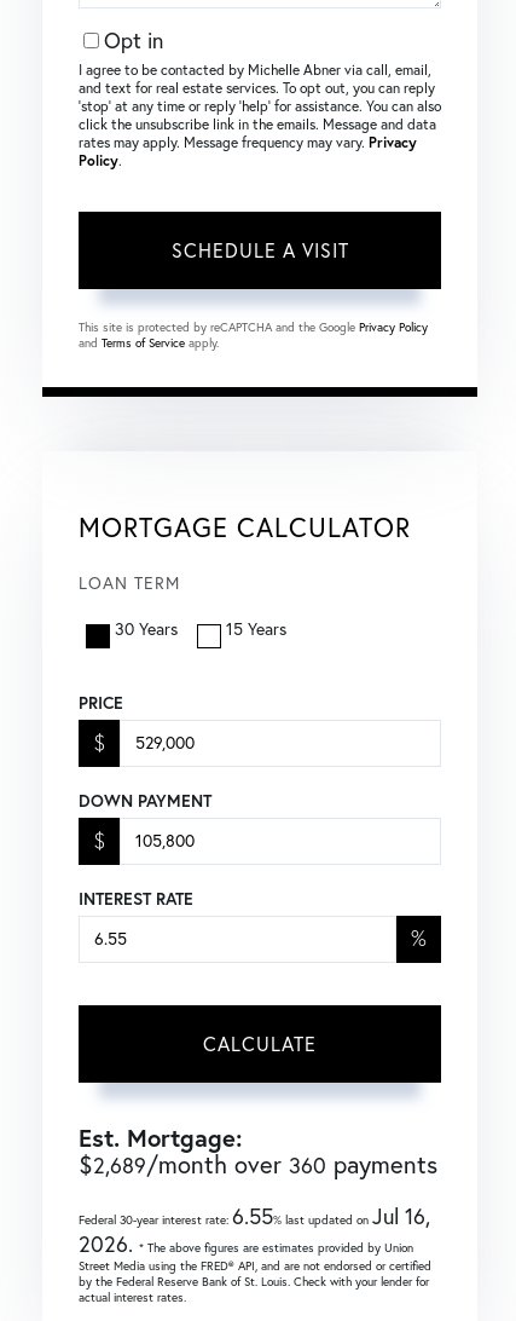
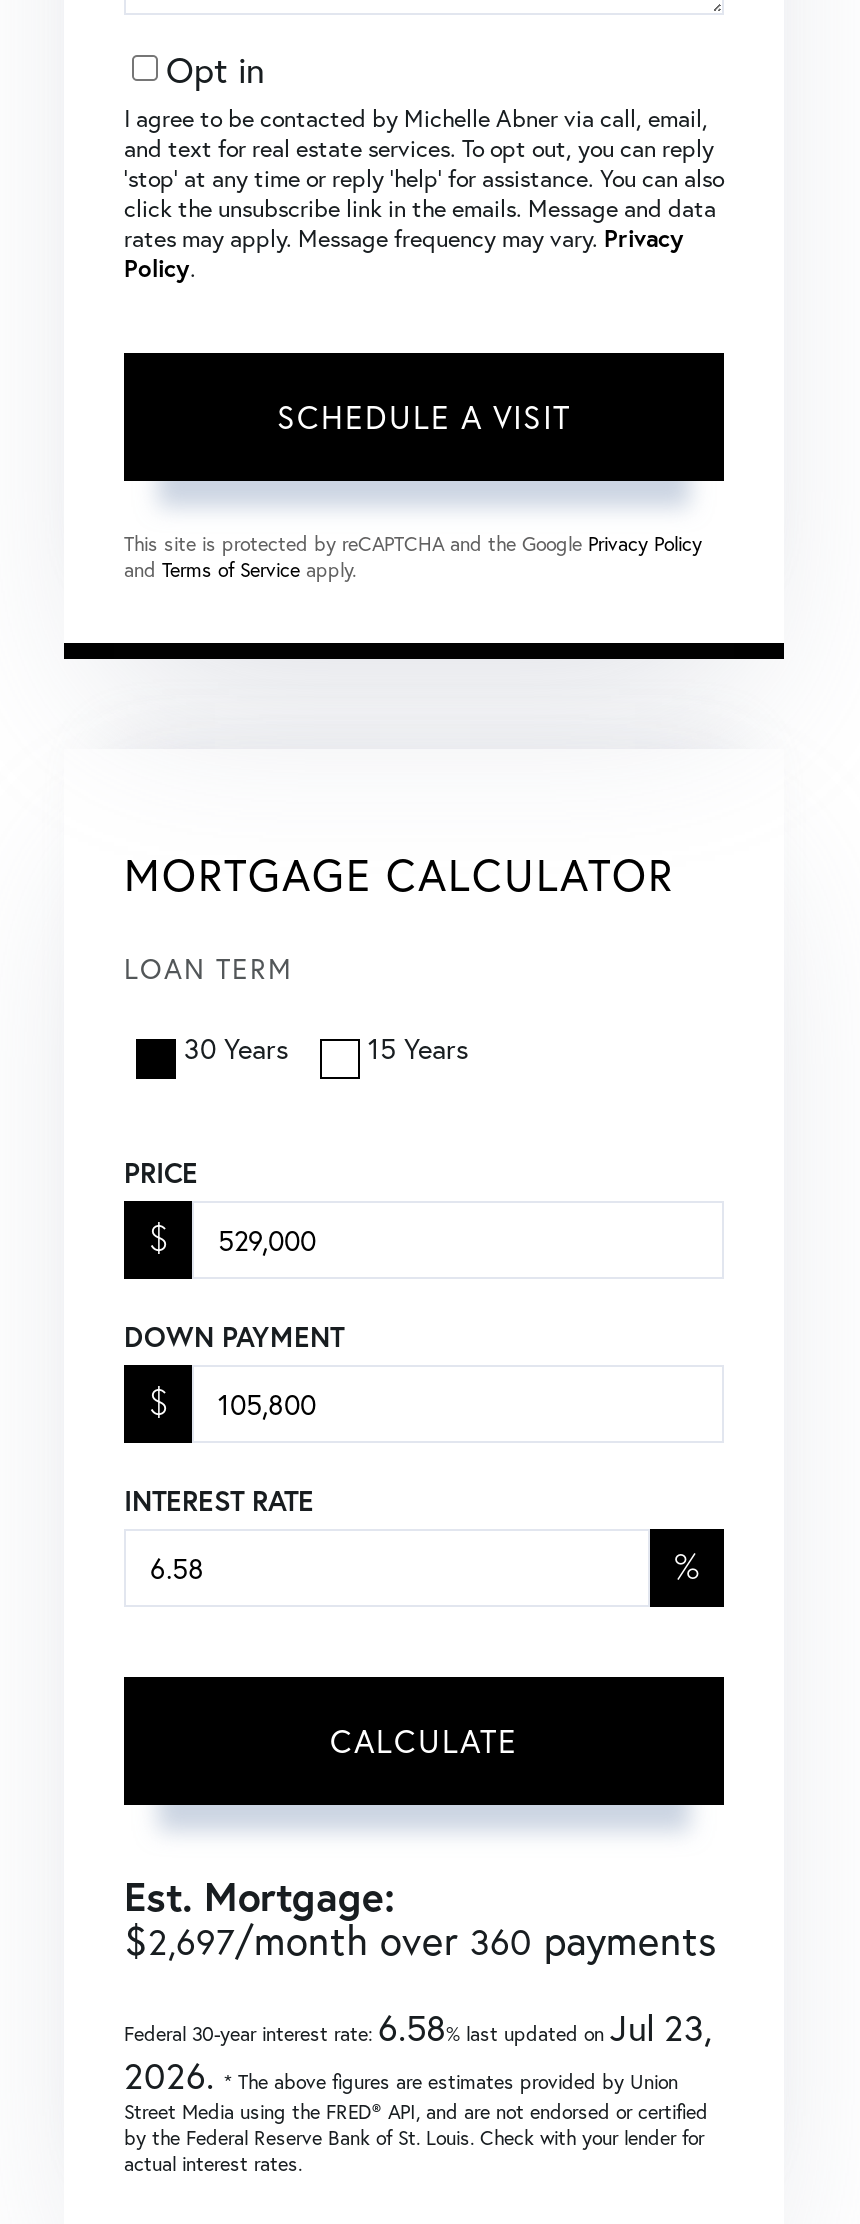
- $2,689/month over 360 payments
+ $2,697/month over 360 payments

- Federal 30-year interest rate:6.55% last updated onJul 16,
+ Federal 30-year interest rate:6.58% last updated onJul 23,
